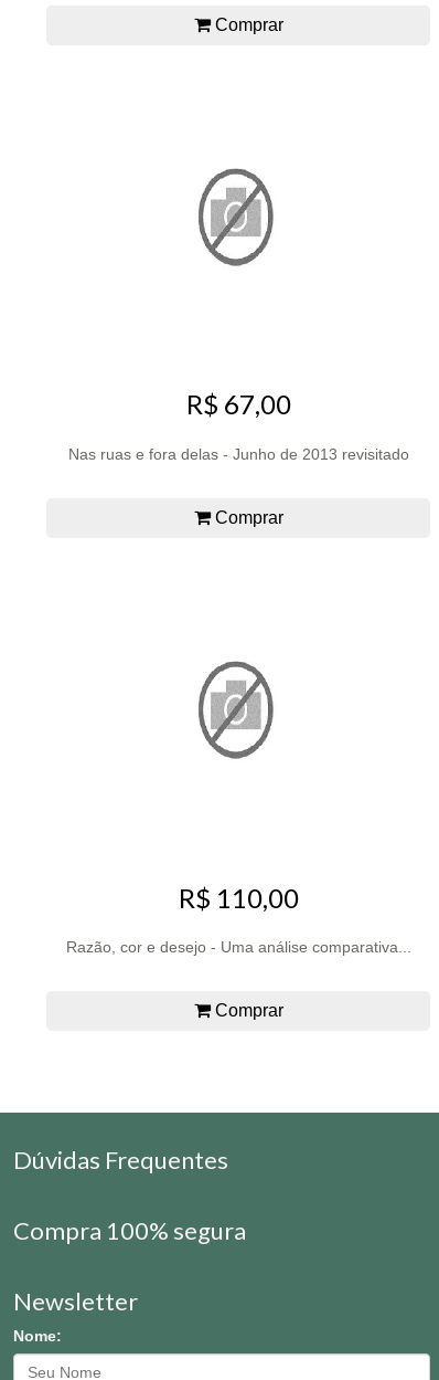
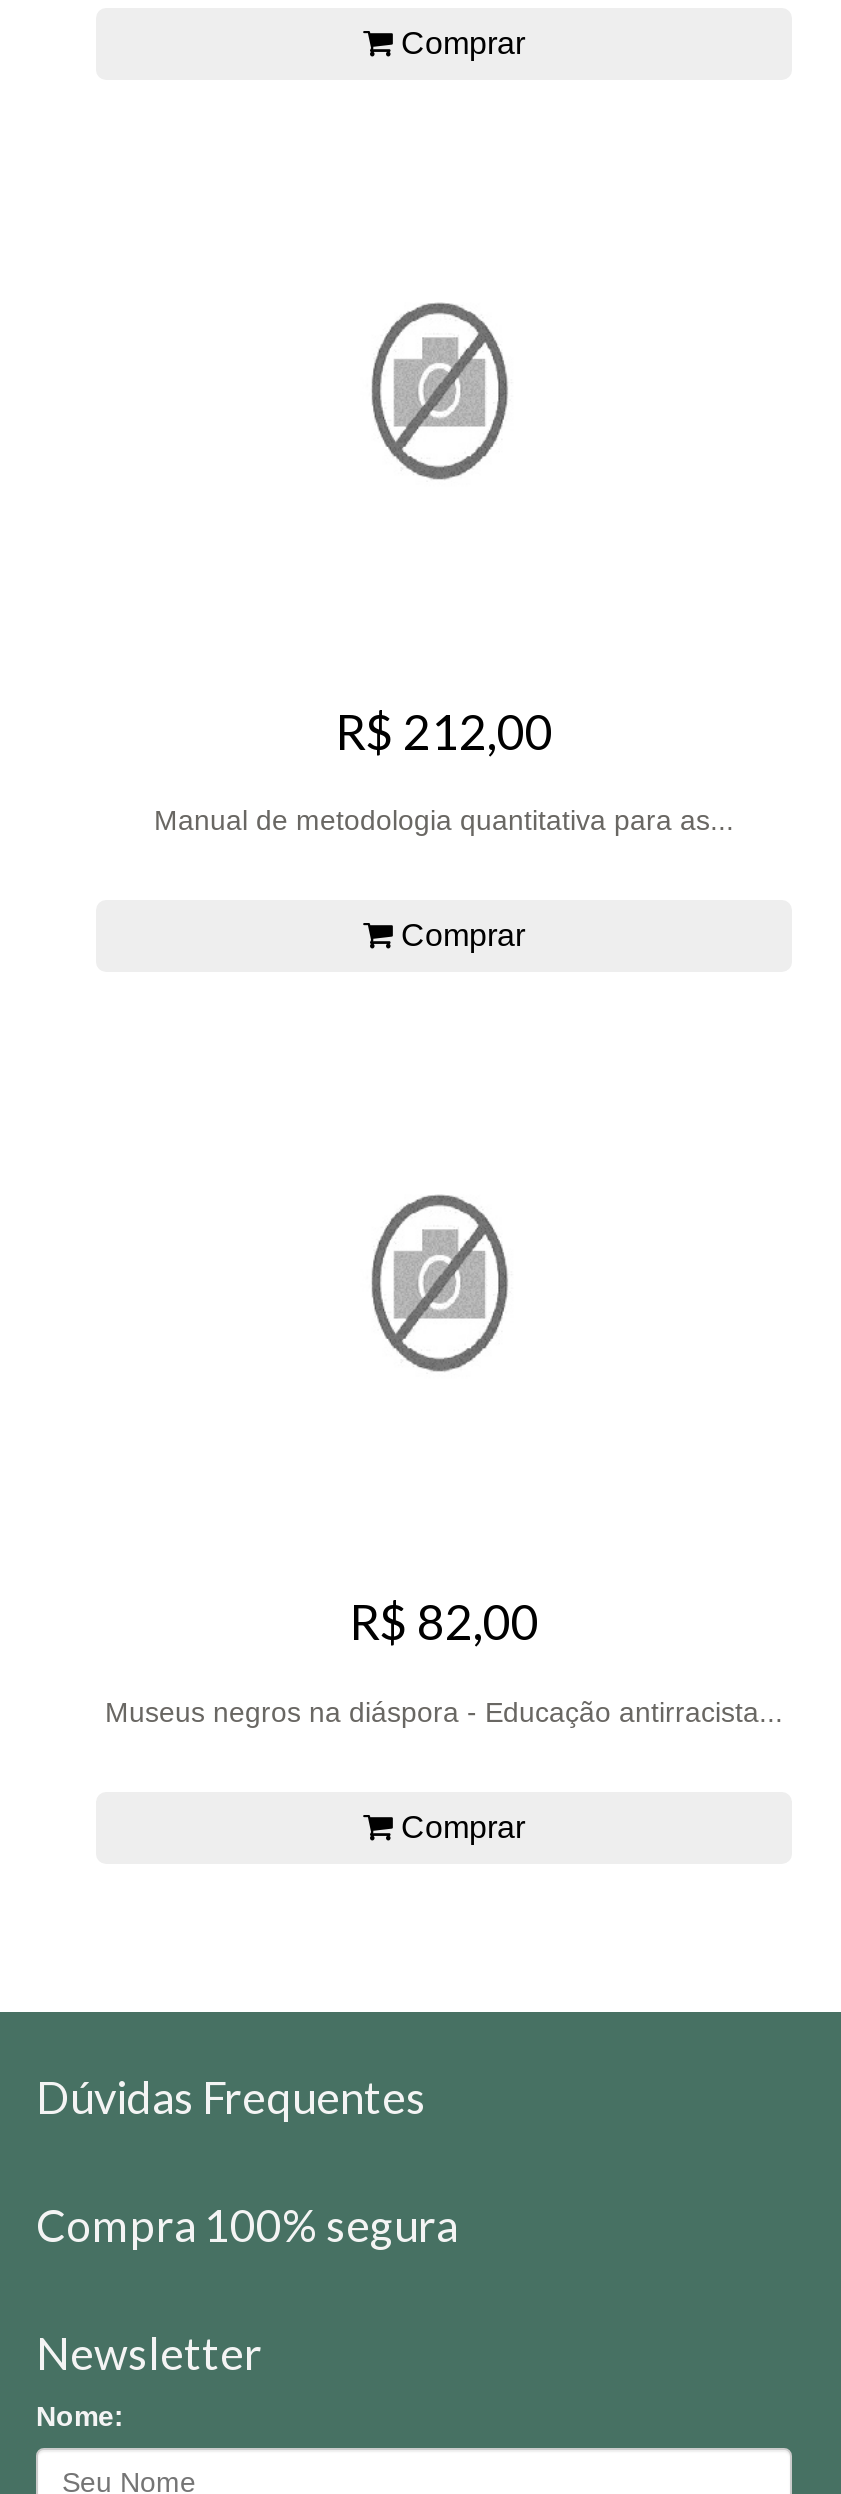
- R$ 67,00
+ R$ 212,00

- Nas ruas e fora delas - Junho de 2013 revisitado
+ Manual de metodologia quantitativa para as...

- R$ 110,00
+ R$ 82,00

- Razão, cor e desejo - Uma análise comparativa...
+ Museus negros na diáspora - Educação antirracista...
